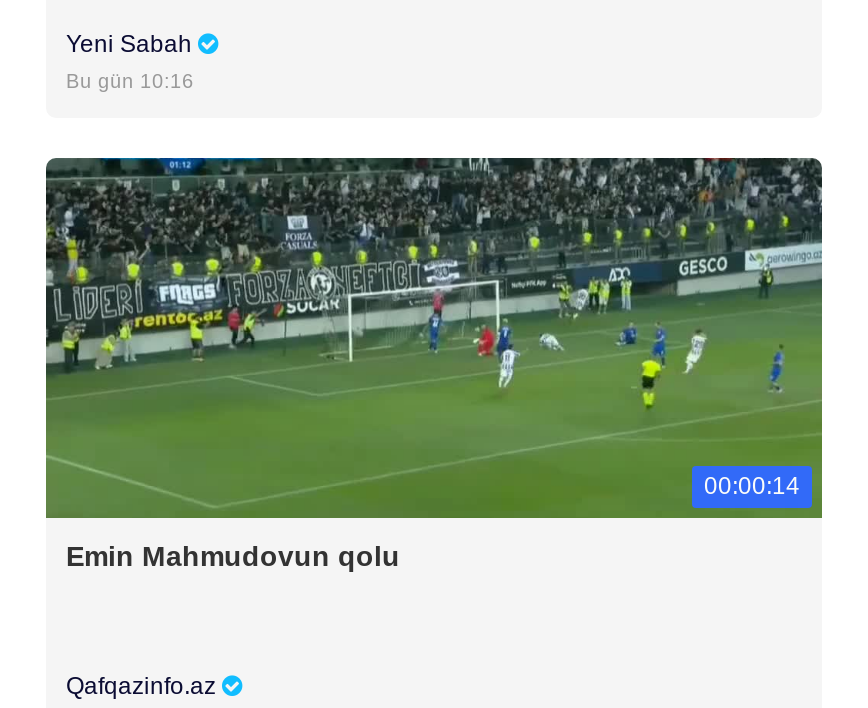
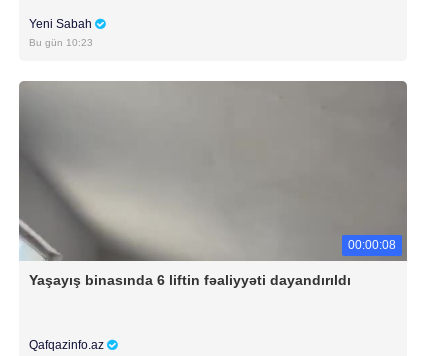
- Bu gün 10:16
+ Bu gün 10:23

- [image]
- 00:00:14
+ [image]
+ 00:00:08

- Emin Mahmudovun qolu
+ Yaşayış binasında 6 liftin fəaliyyəti dayandırıldı
